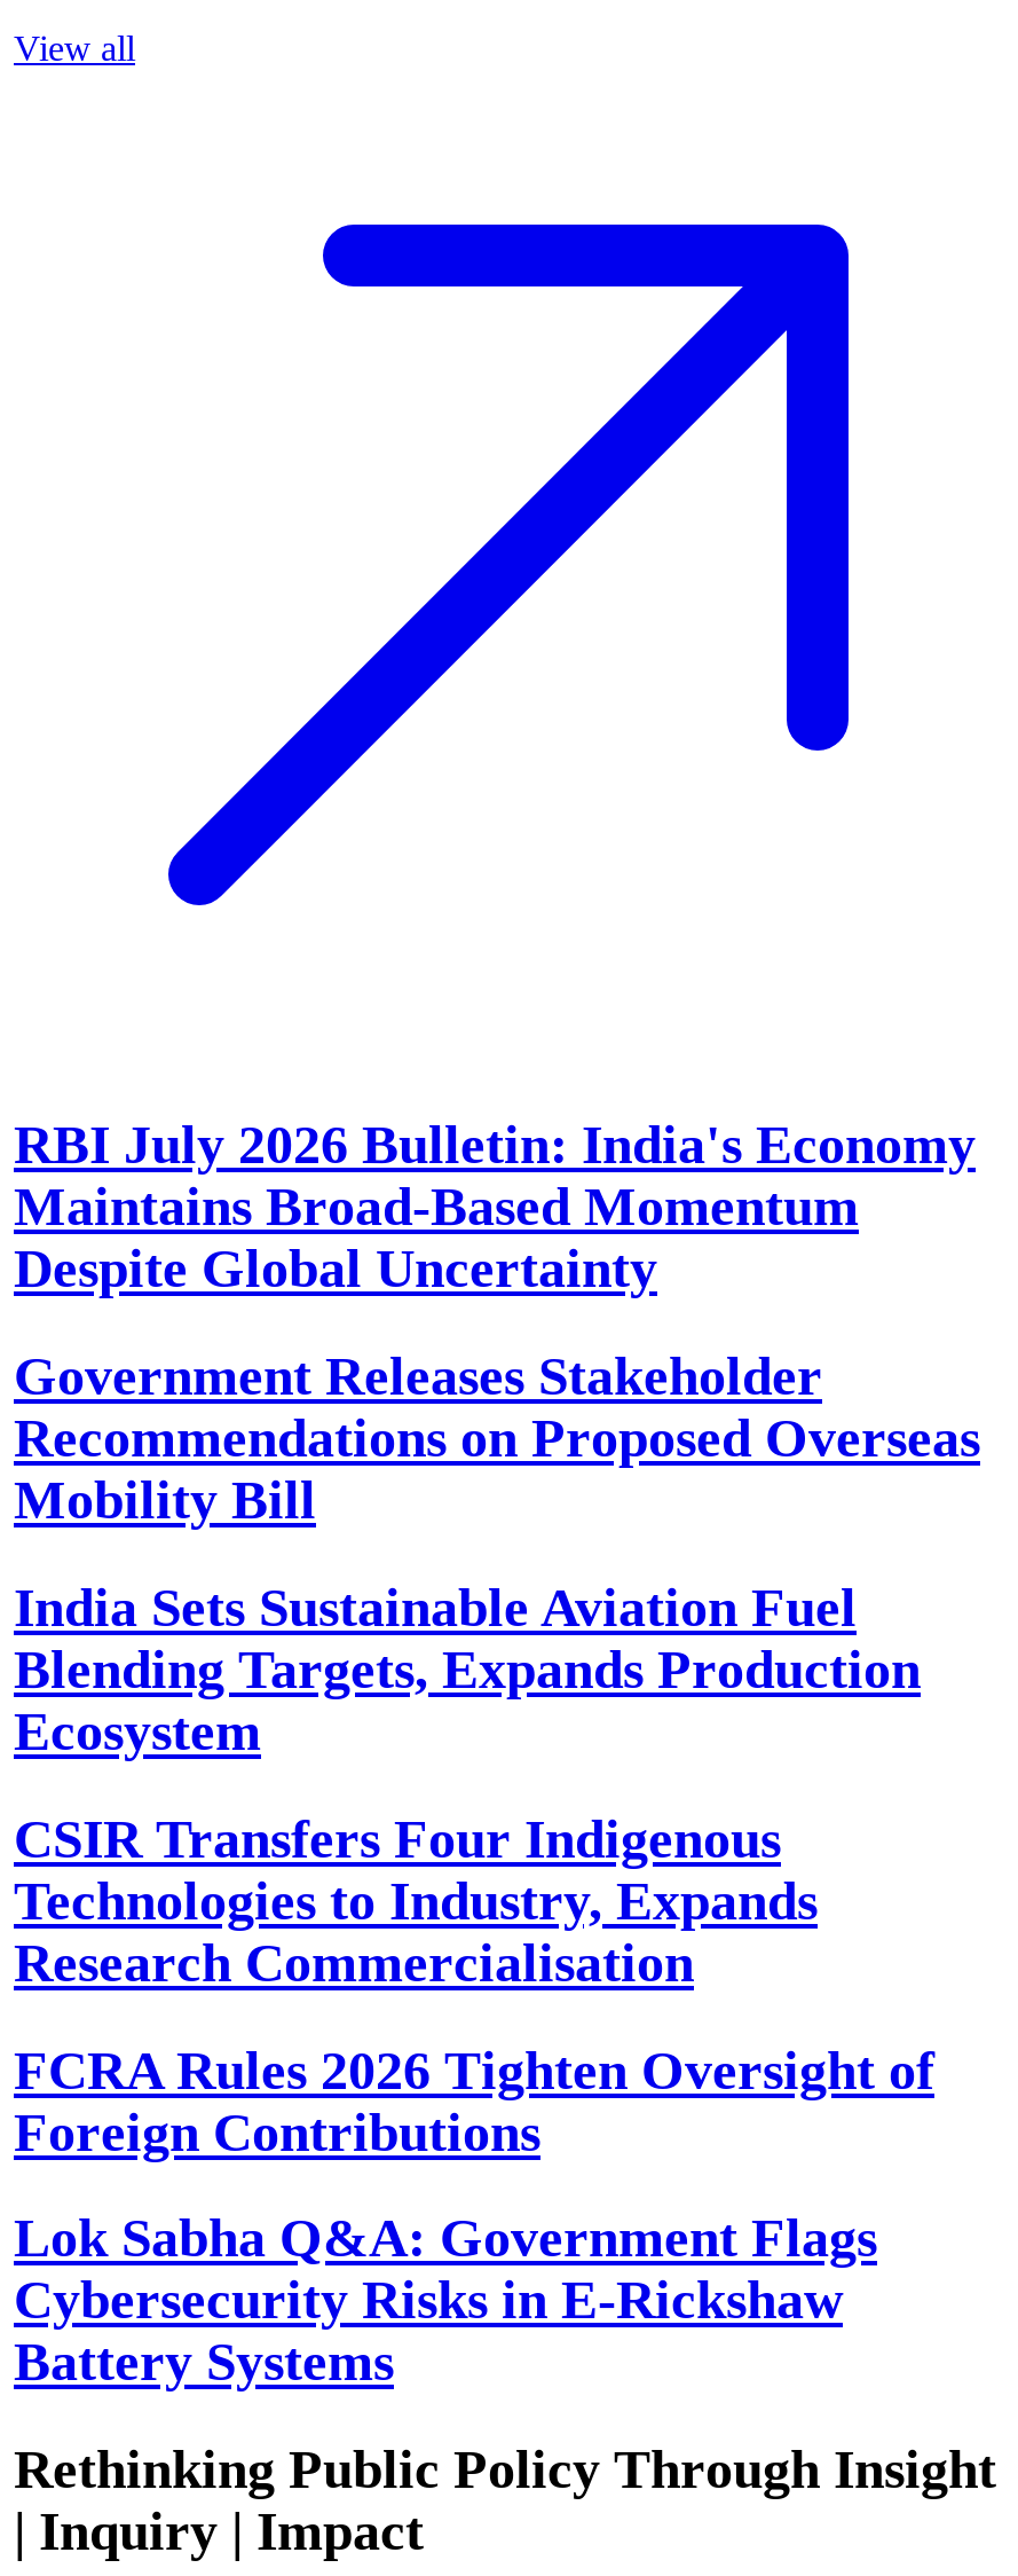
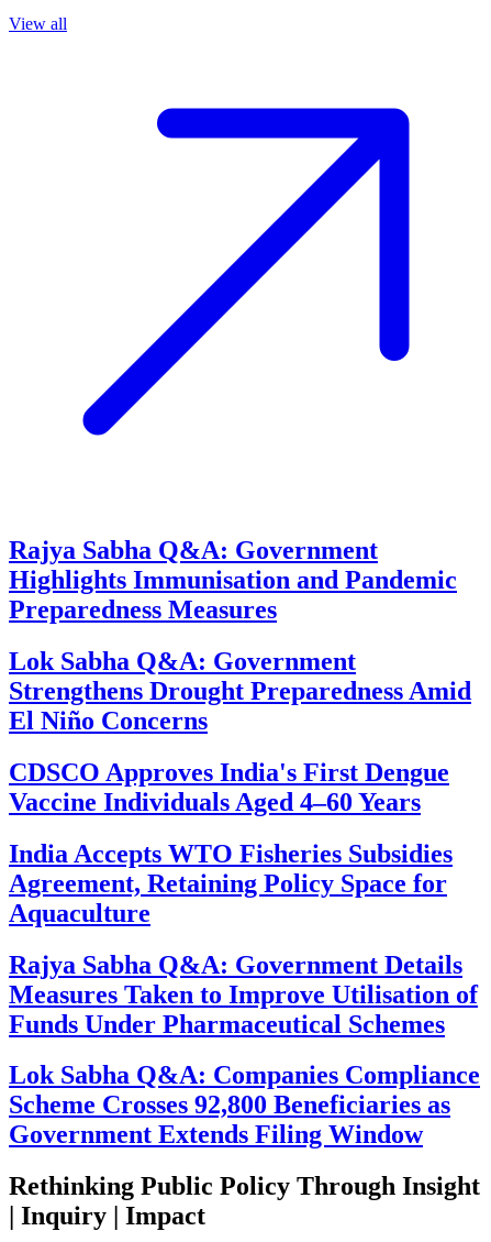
- RBI July 2026 Bulletin: India's Economy
- Maintains Broad-Based Momentum
- Despite Global Uncertainty
+ Rajya Sabha Q&A: Government
+ Highlights Immunisation and Pandemic
+ Preparedness Measures

- Government Releases Stakeholder
- Recommendations on Proposed Overseas
- Mobility Bill
+ Lok Sabha Q&A: Government
+ Strengthens Drought Preparedness Amid
+ El Niño Concerns

- India Sets Sustainable Aviation Fuel
- Blending Targets, Expands Production
- Ecosystem
+ CDSCO Approves India's First Dengue
+ Vaccine Individuals Aged 4–60 Years

- CSIR Transfers Four Indigenous
- Technologies to Industry, Expands
- Research Commercialisation
+ India Accepts WTO Fisheries Subsidies
+ Agreement, Retaining Policy Space for
+ Aquaculture

- FCRA Rules 2026 Tighten Oversight of
- Foreign Contributions
+ Rajya Sabha Q&A: Government Details
+ Measures Taken to Improve Utilisation of
+ Funds Under Pharmaceutical Schemes

- Lok Sabha Q&A: Government Flags
- Cybersecurity Risks in E-Rickshaw
- Battery Systems
+ Lok Sabha Q&A: Companies Compliance
+ Scheme Crosses 92,800 Beneficiaries as
+ Government Extends Filing Window
